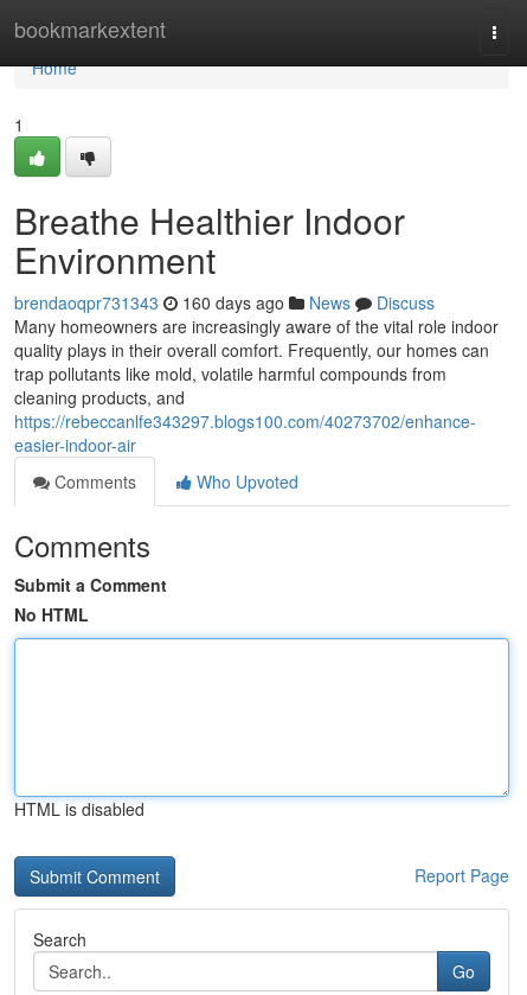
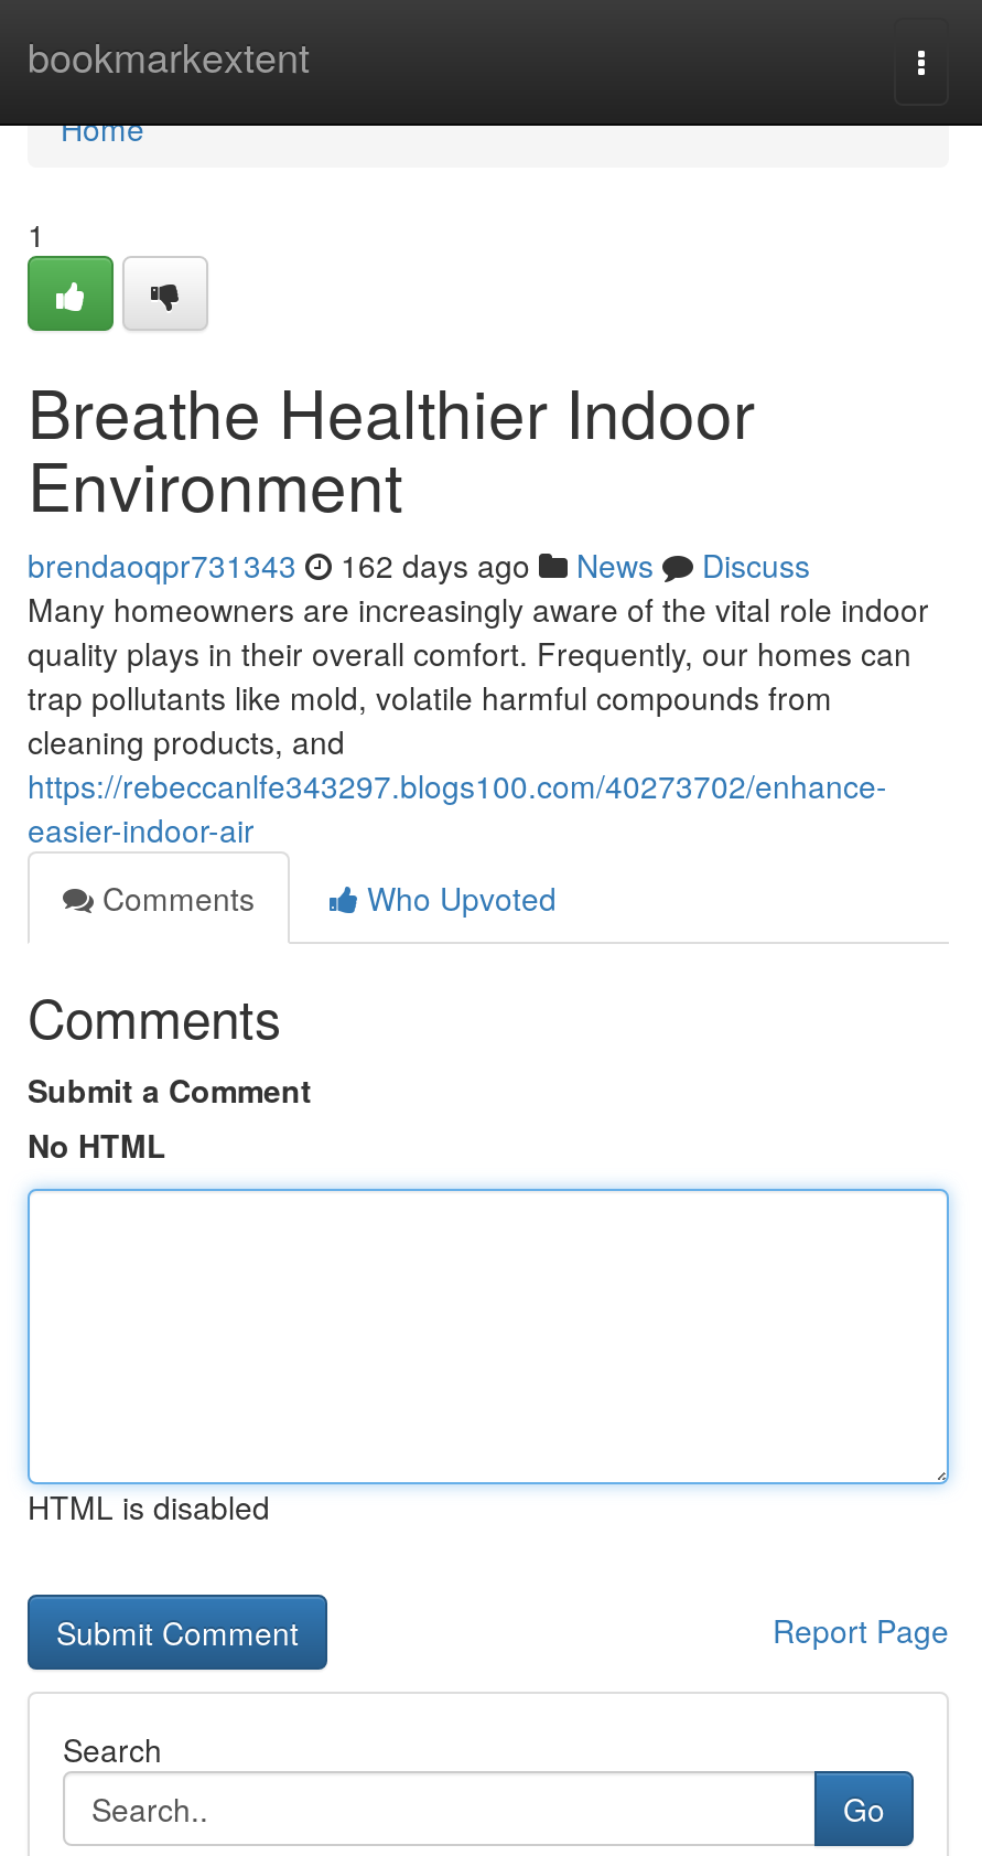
- brendaoqpr731343 160 days ago News Discuss
+ brendaoqpr731343 162 days ago News Discuss
